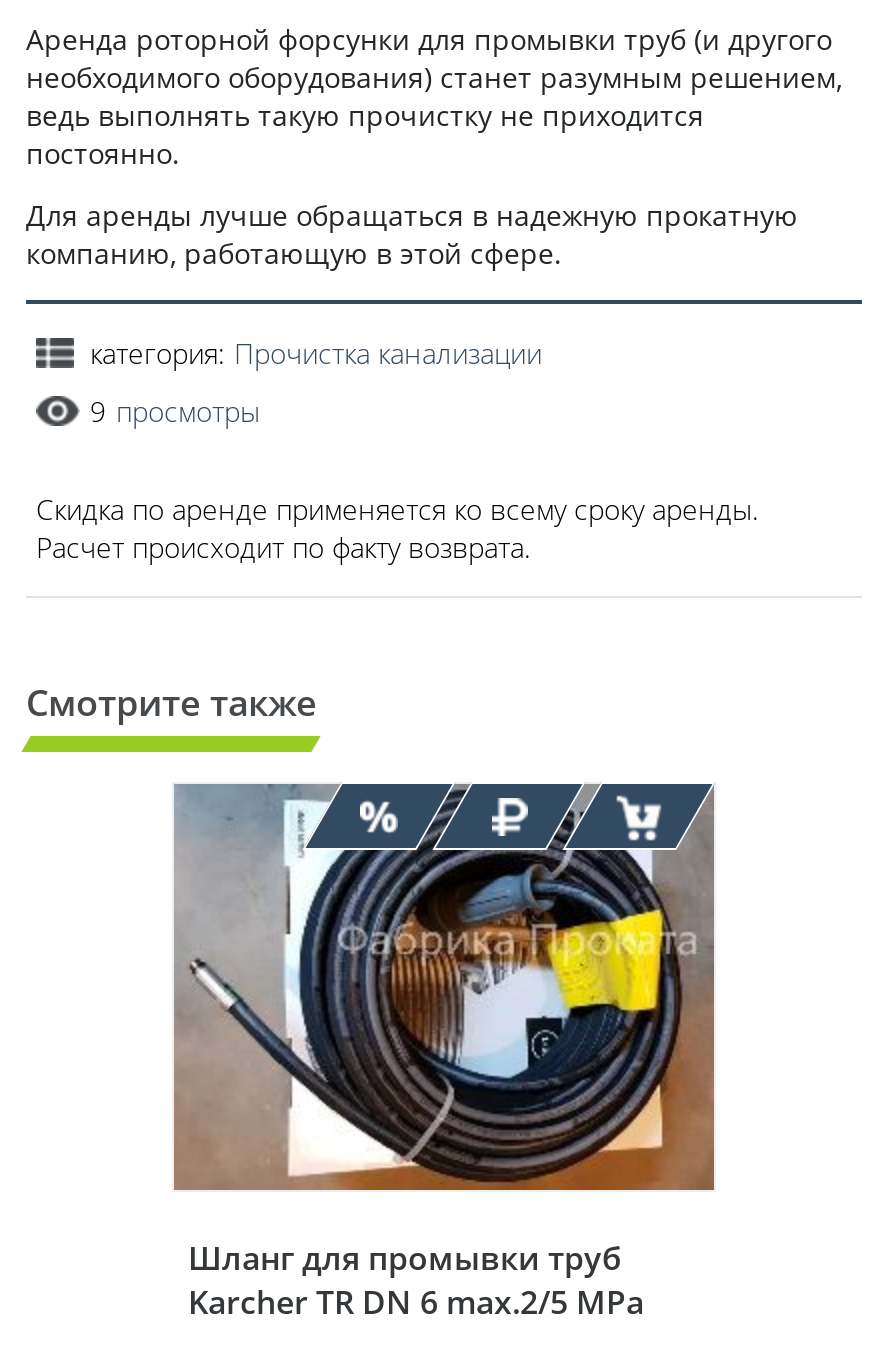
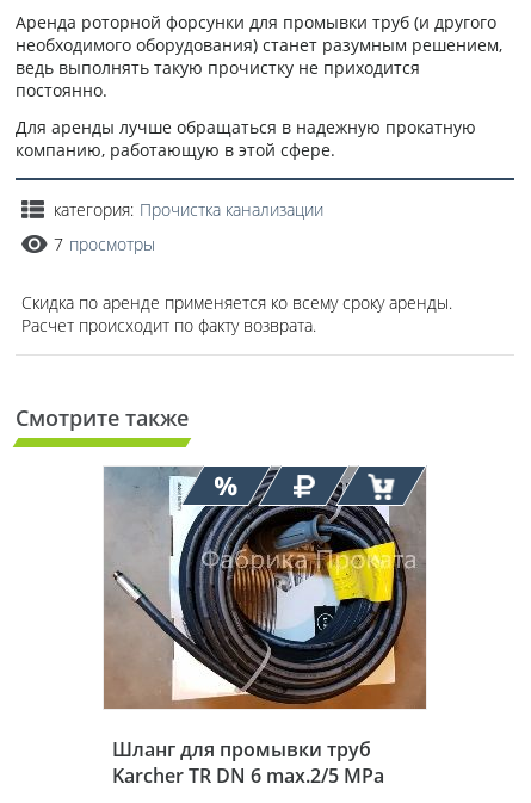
- 9 просмотры
+ 7 просмотры
